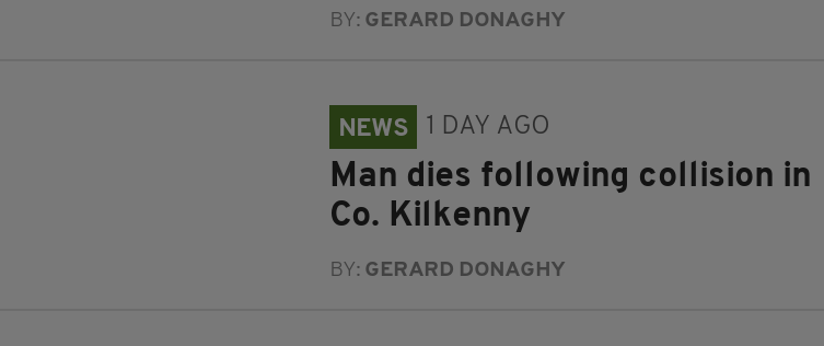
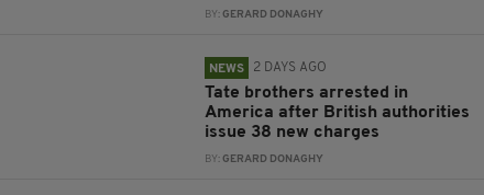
- NEWS 1 DAY AGO
+ NEWS 2 DAYS AGO

- Man dies following collision in
- Co. Kilkenny
+ Tate brothers arrested in
+ America after British authorities
+ issue 38 new charges
